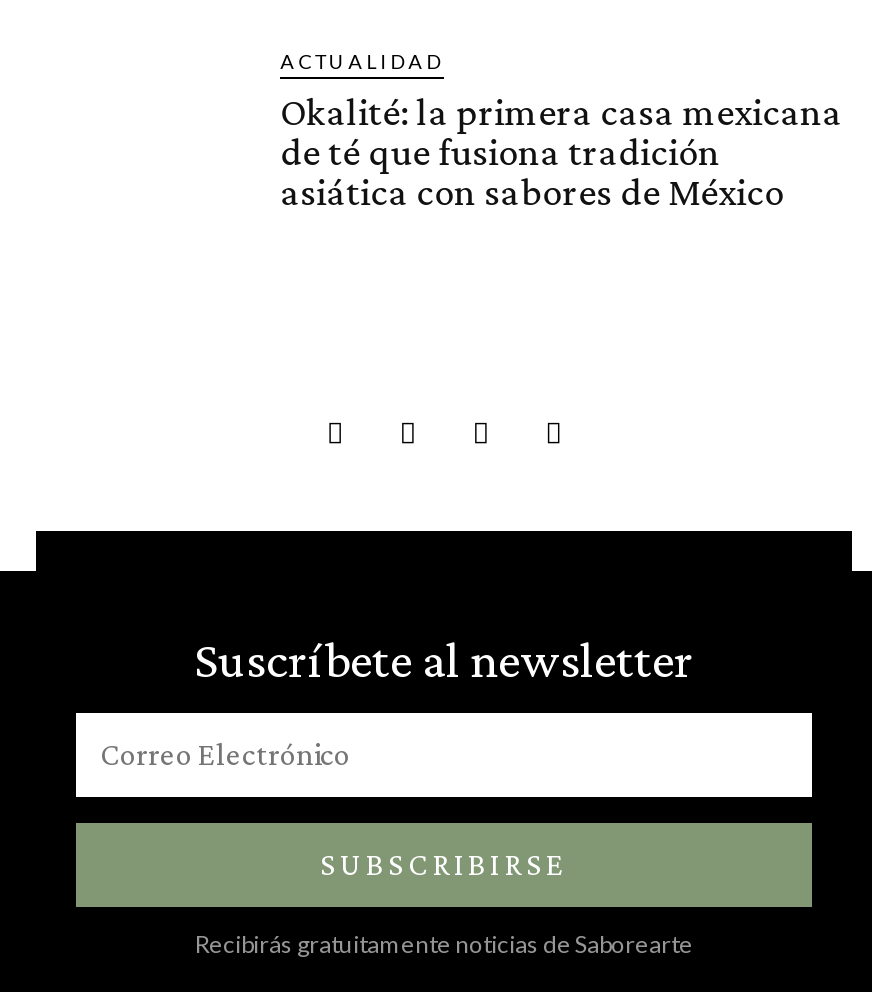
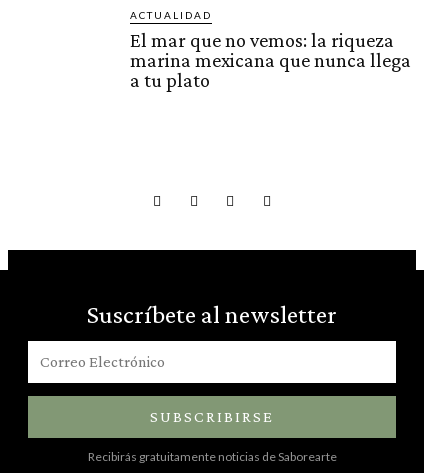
- Okalité: la primera casa mexicana
- de té que fusiona tradición
- asiática con sabores de México
+ El mar que no vemos: la riqueza
+ marina mexicana que nunca llega
+ a tu plato
